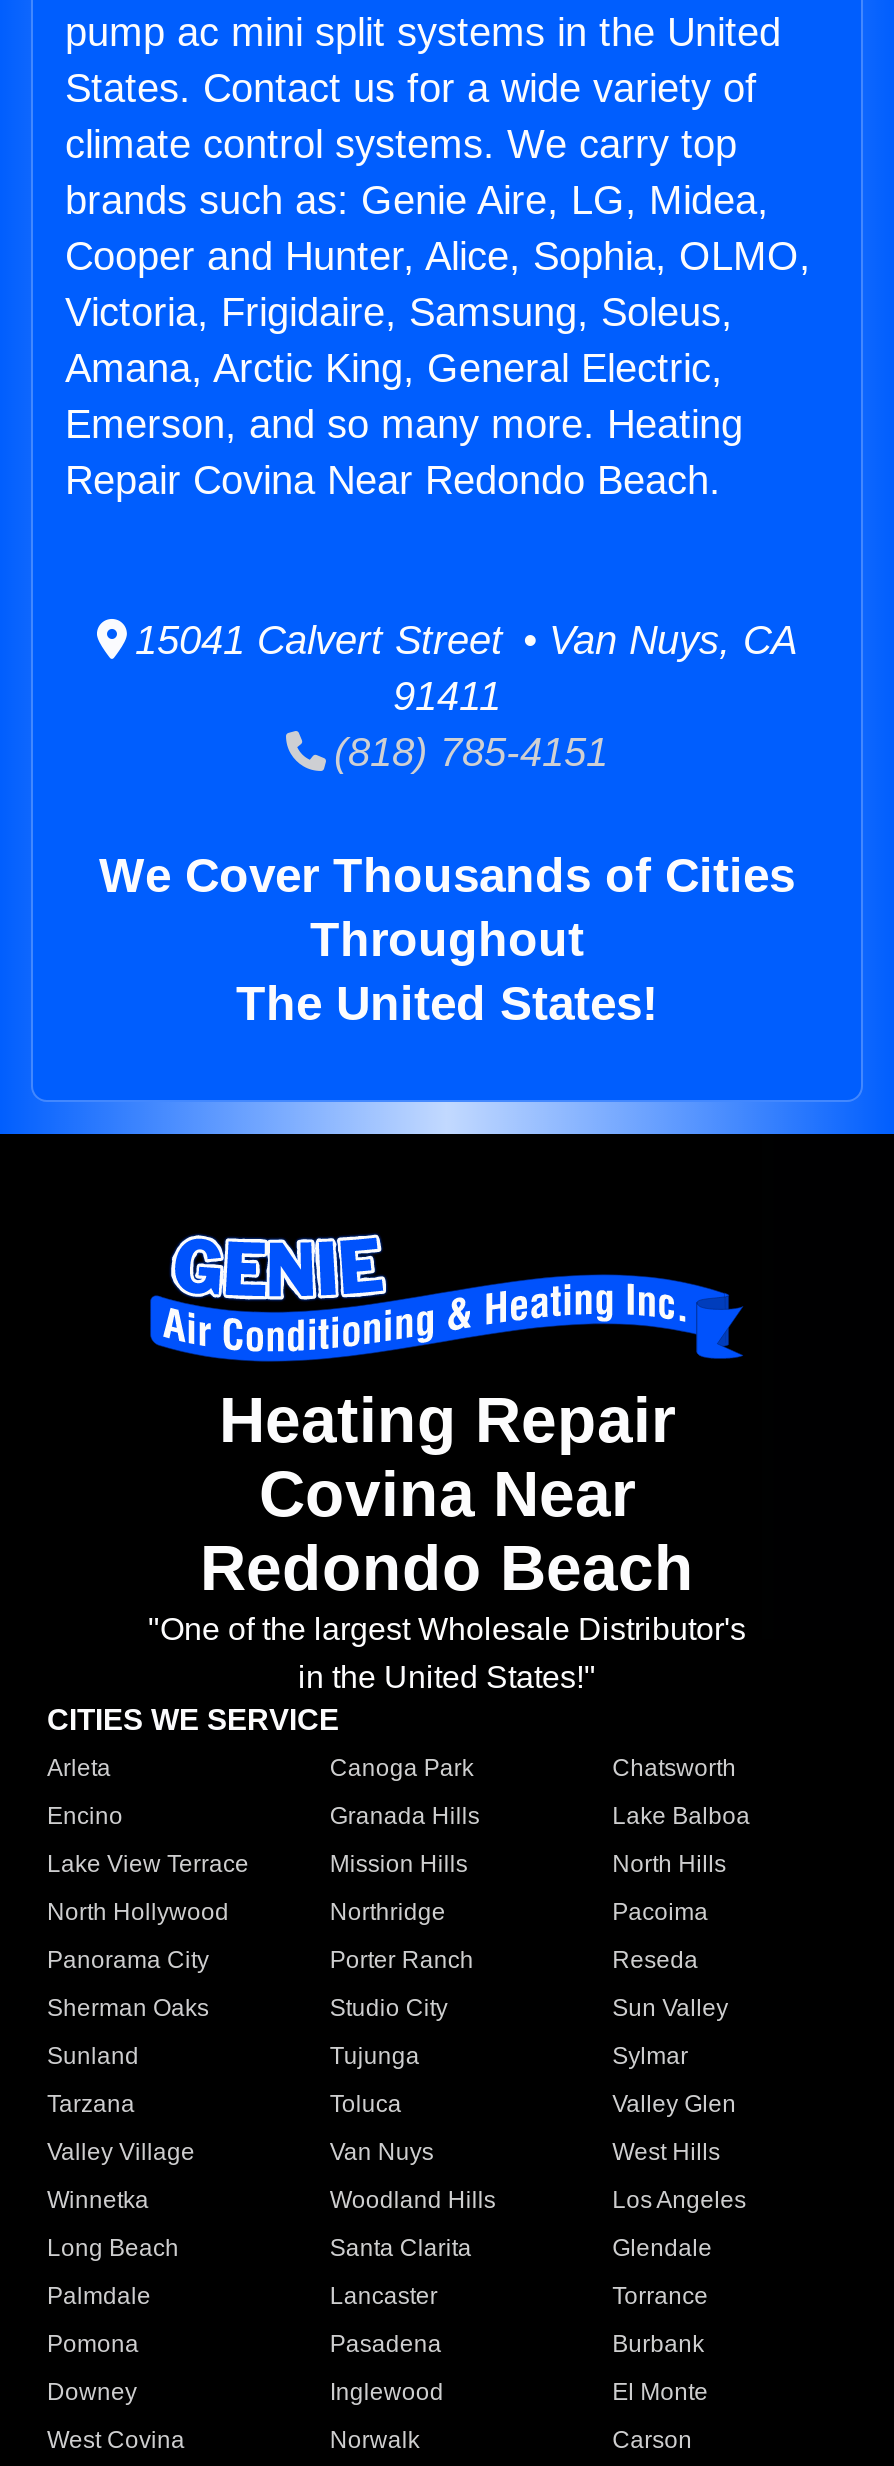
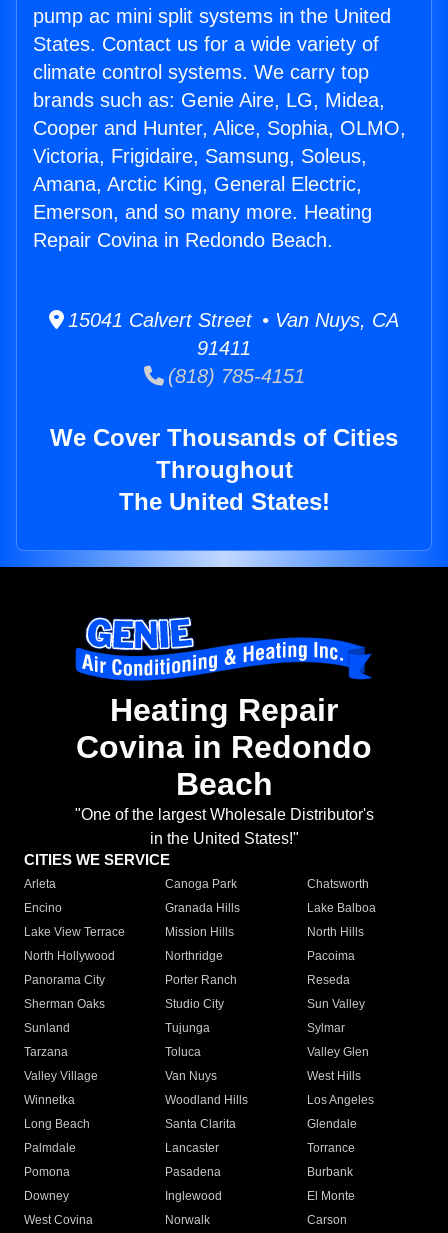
- Repair Covina Near Redondo Beach.
+ Repair Covina in Redondo Beach.

- Covina Near
- Redondo Beach
+ Covina in Redondo
+ Beach
